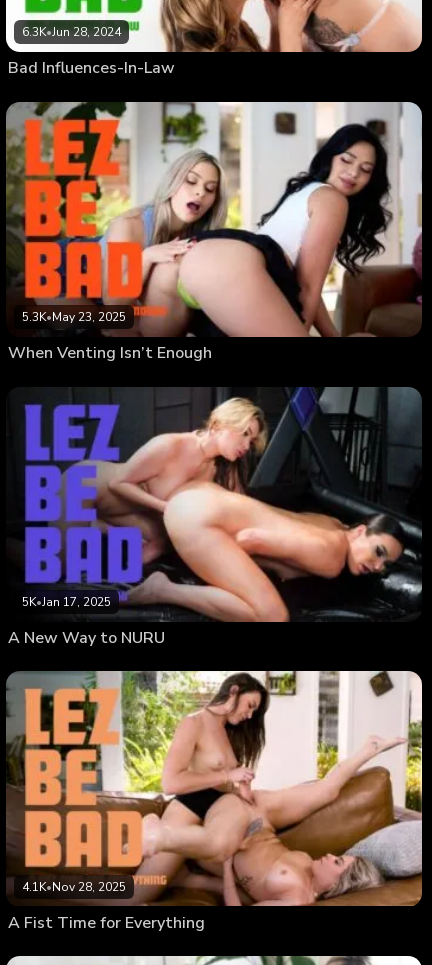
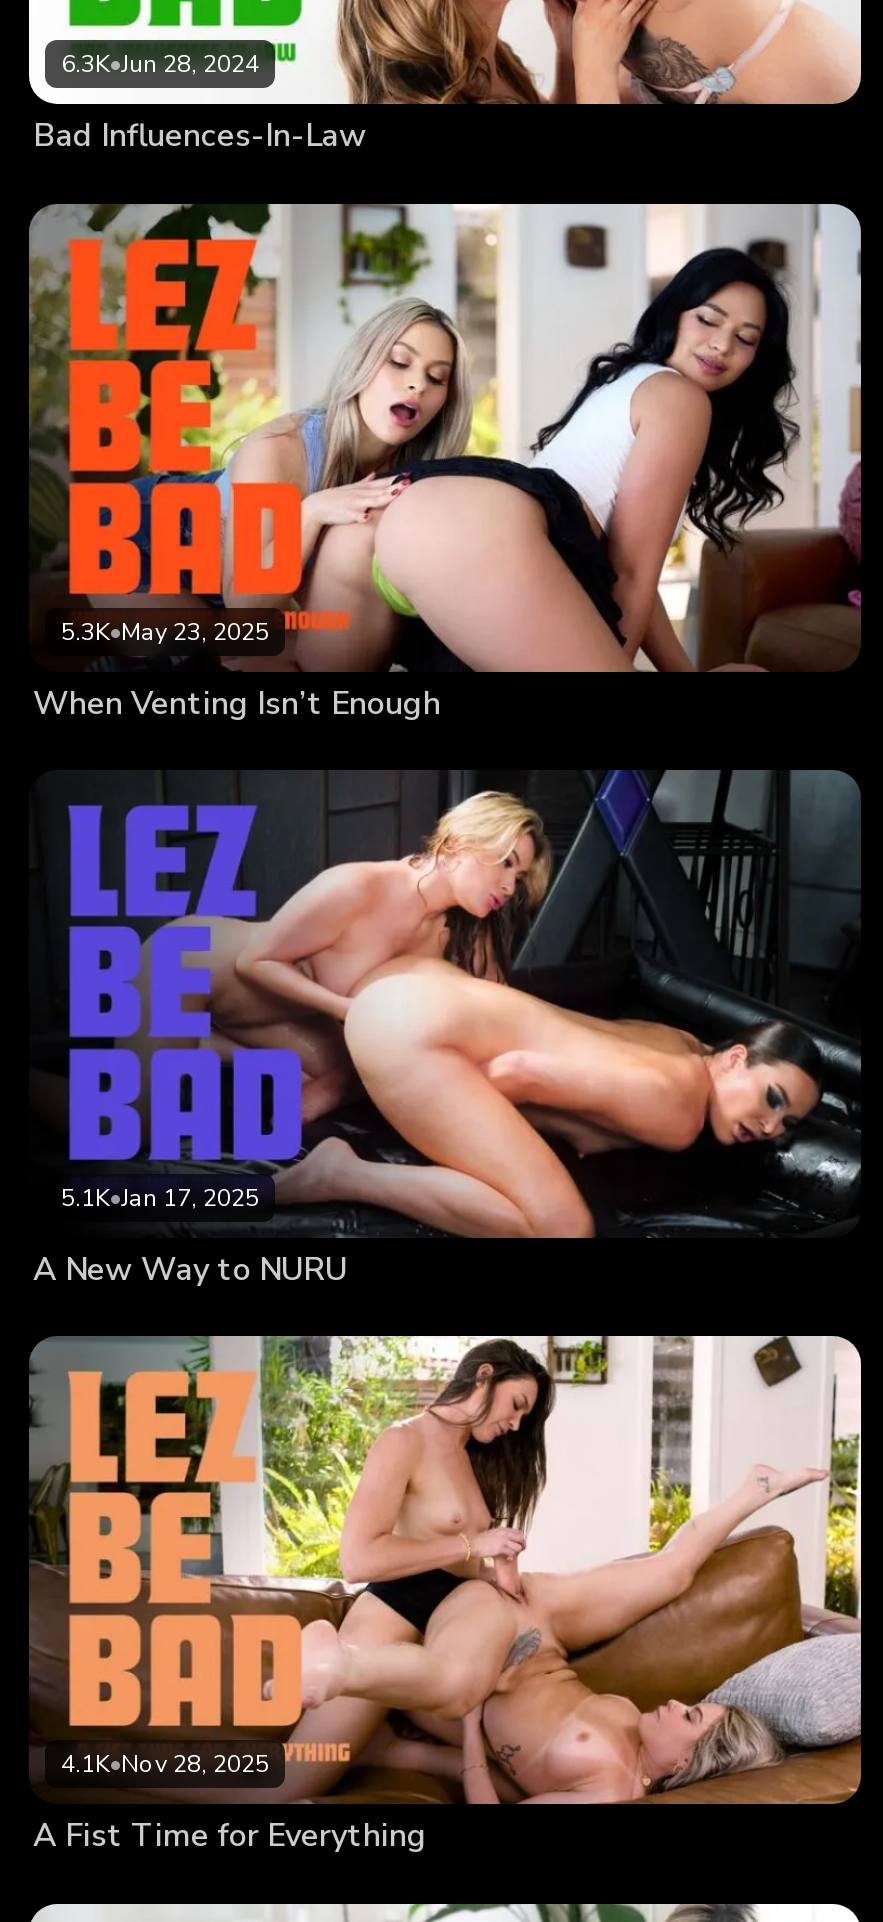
- 5K•Jan 17, 2025
+ 5.1K•Jan 17, 2025
